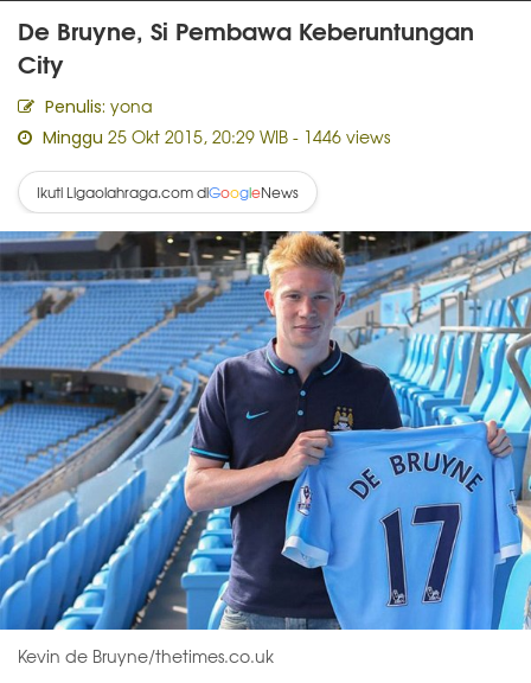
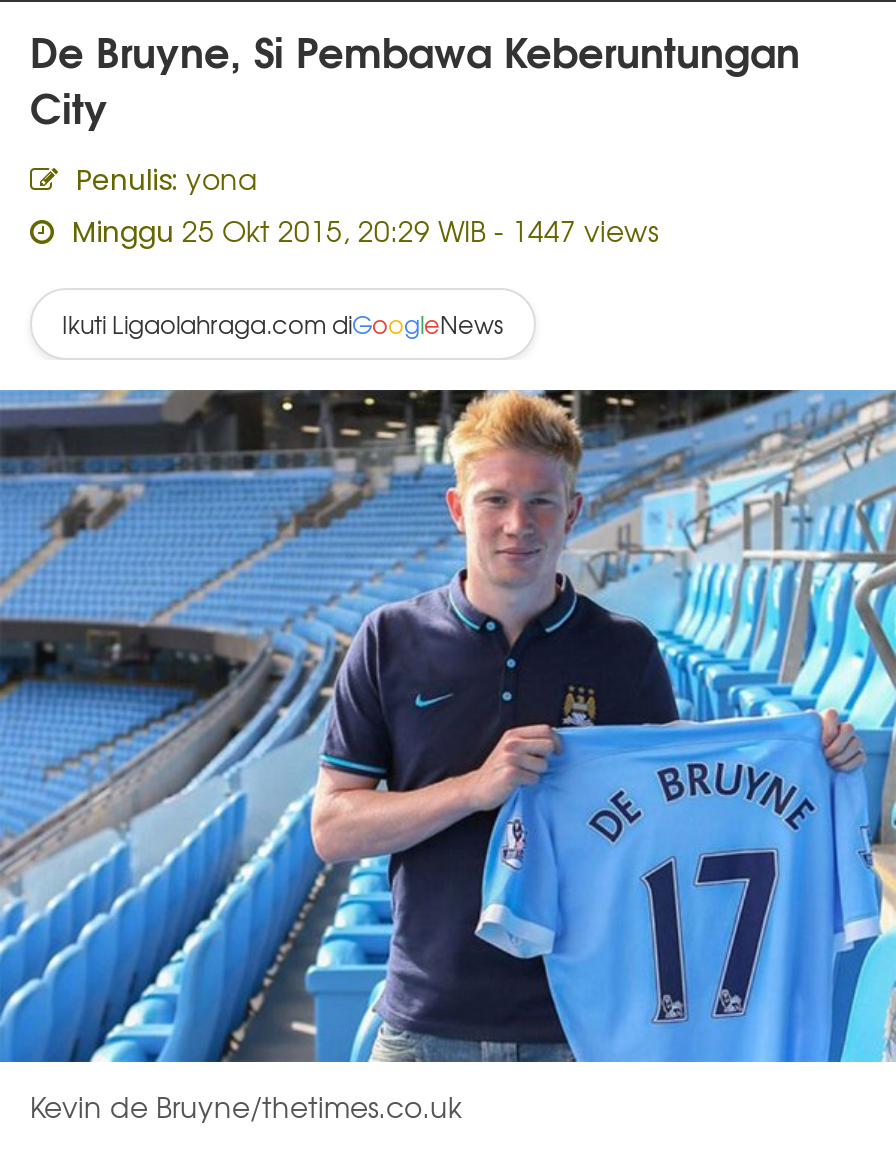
- Minggu 25 Okt 2015, 20:29 WIB - 1446 views
+ Minggu 25 Okt 2015, 20:29 WIB - 1447 views
